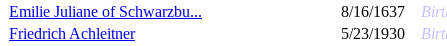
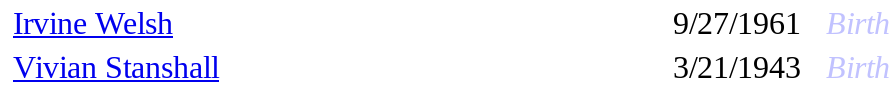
- Emilie Juliane of Schwarzbu...
- 8/16/1637
+ Irvine Welsh
+ 9/27/1961

- Friedrich Achleitner
- 5/23/1930
+ Vivian Stanshall
+ 3/21/1943
